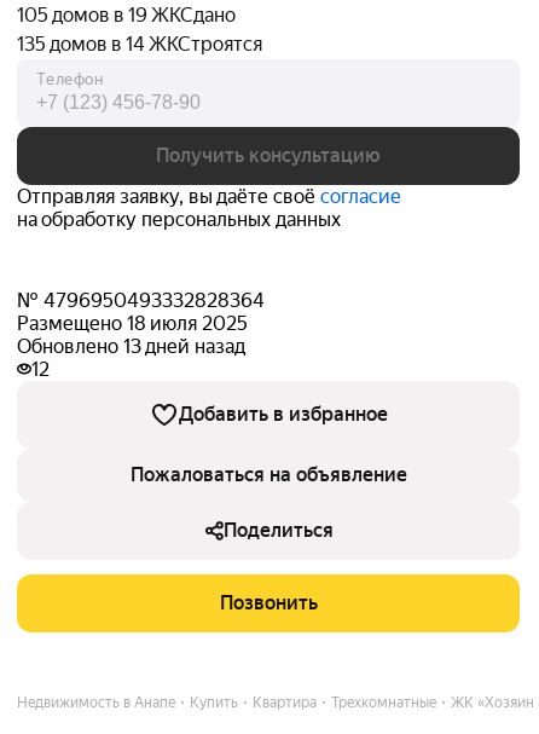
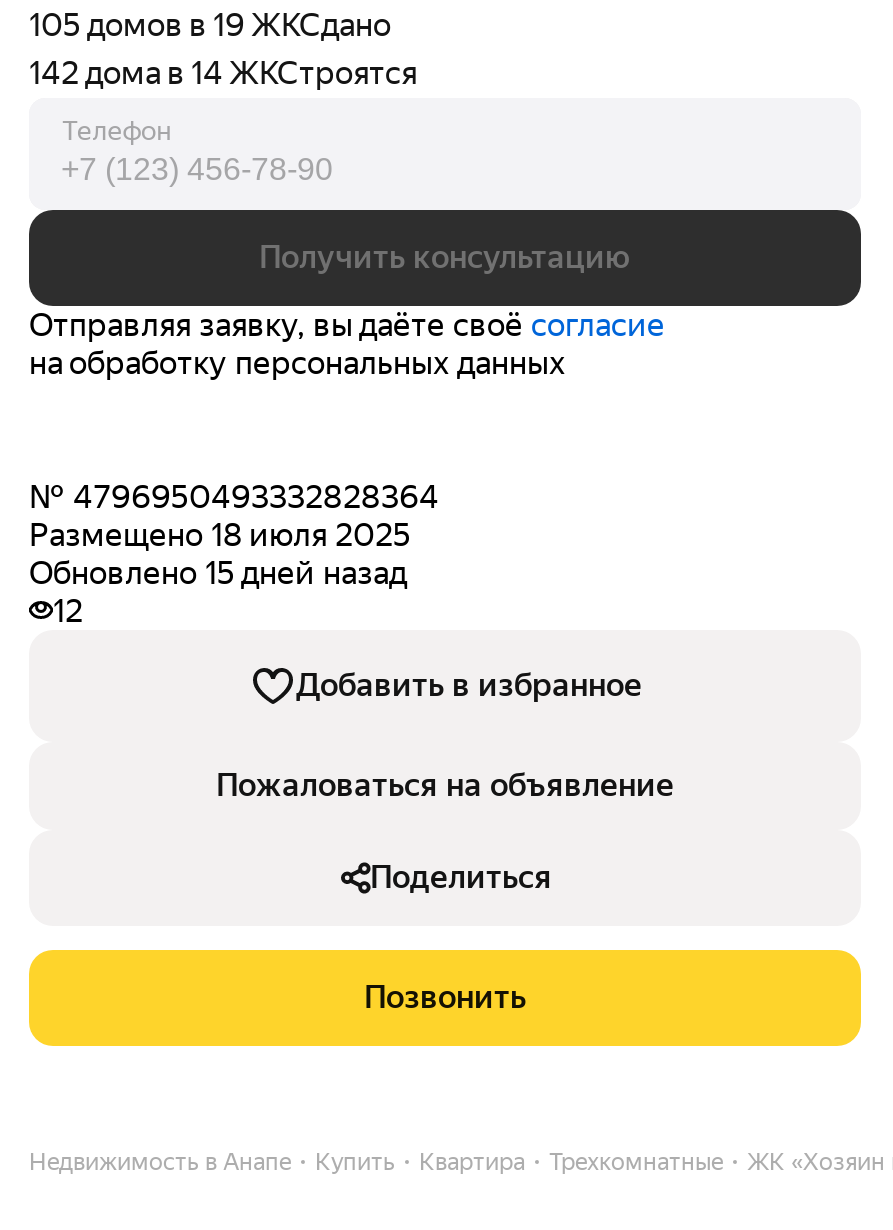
- 135 домов в 14 ЖКСтроятся
+ 142 дома в 14 ЖКСтроятся

- Обновлено 13 дней назад
+ Обновлено 15 дней назад
